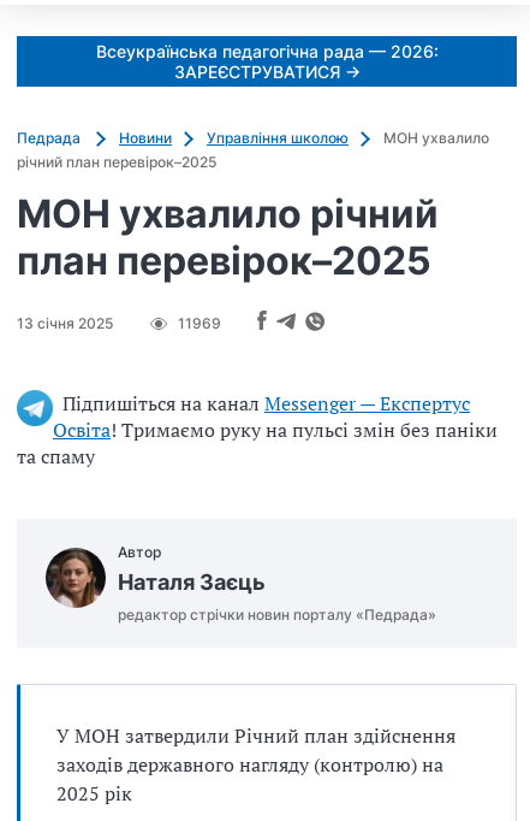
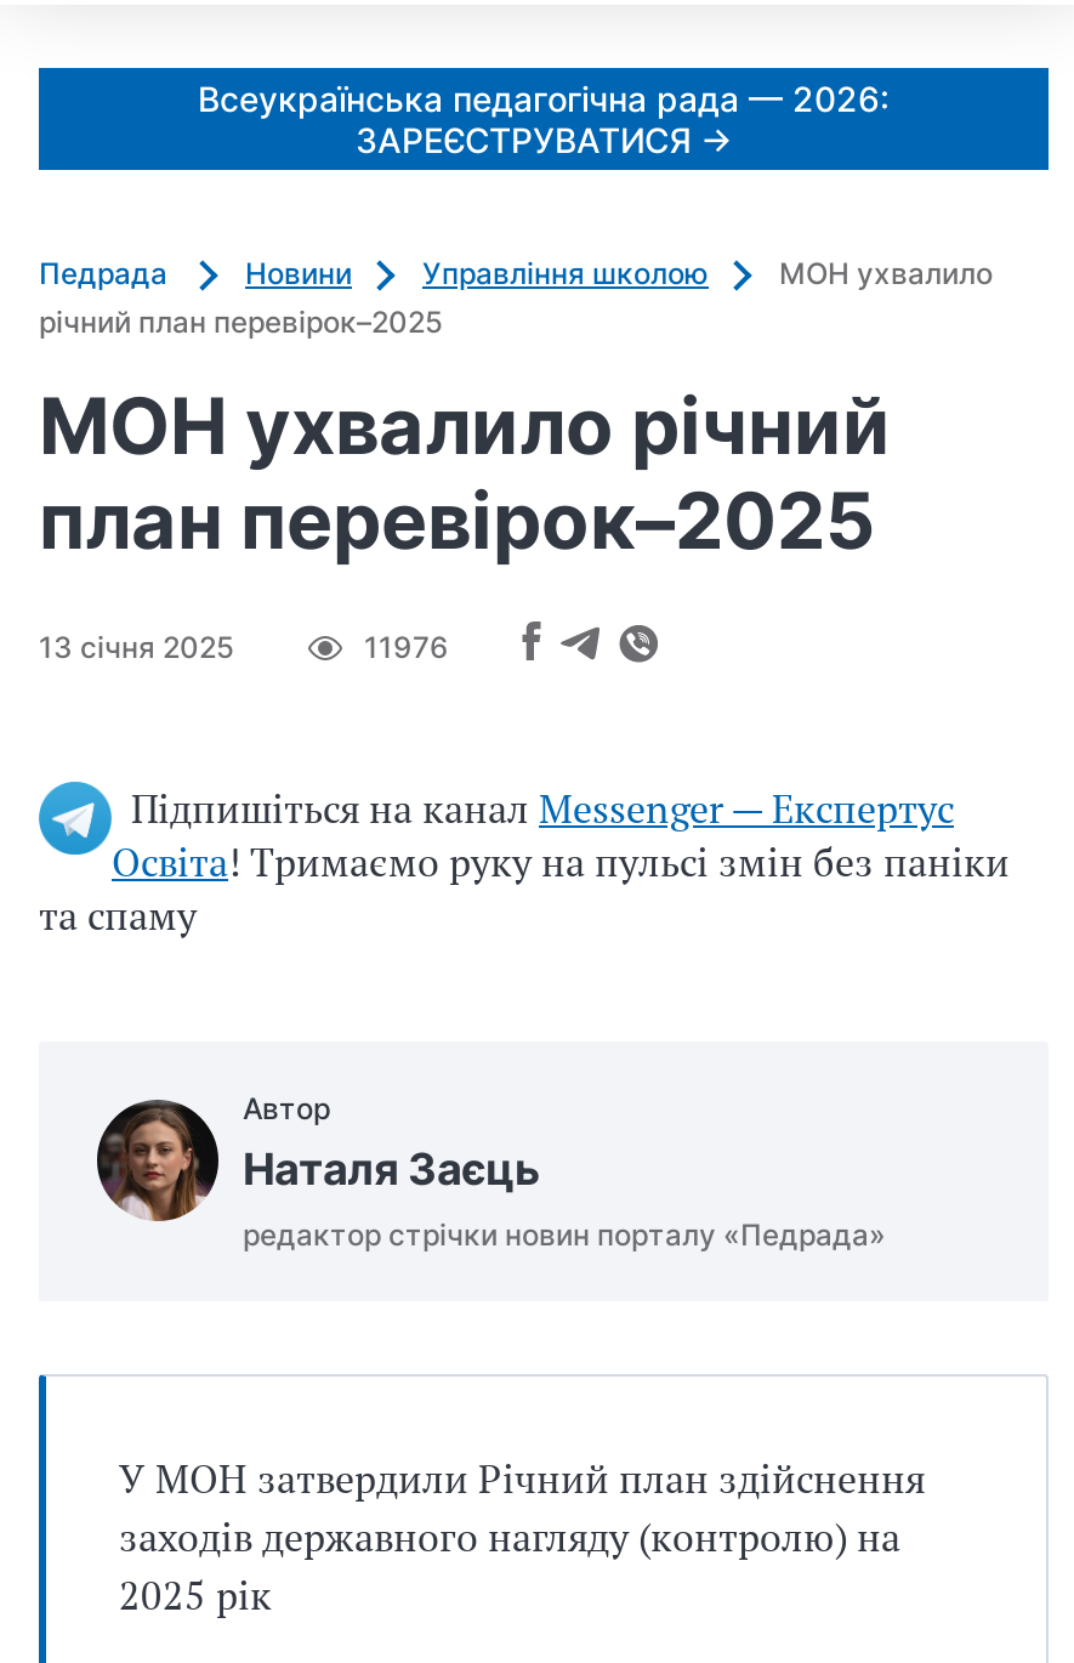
- 11969
+ 11976
